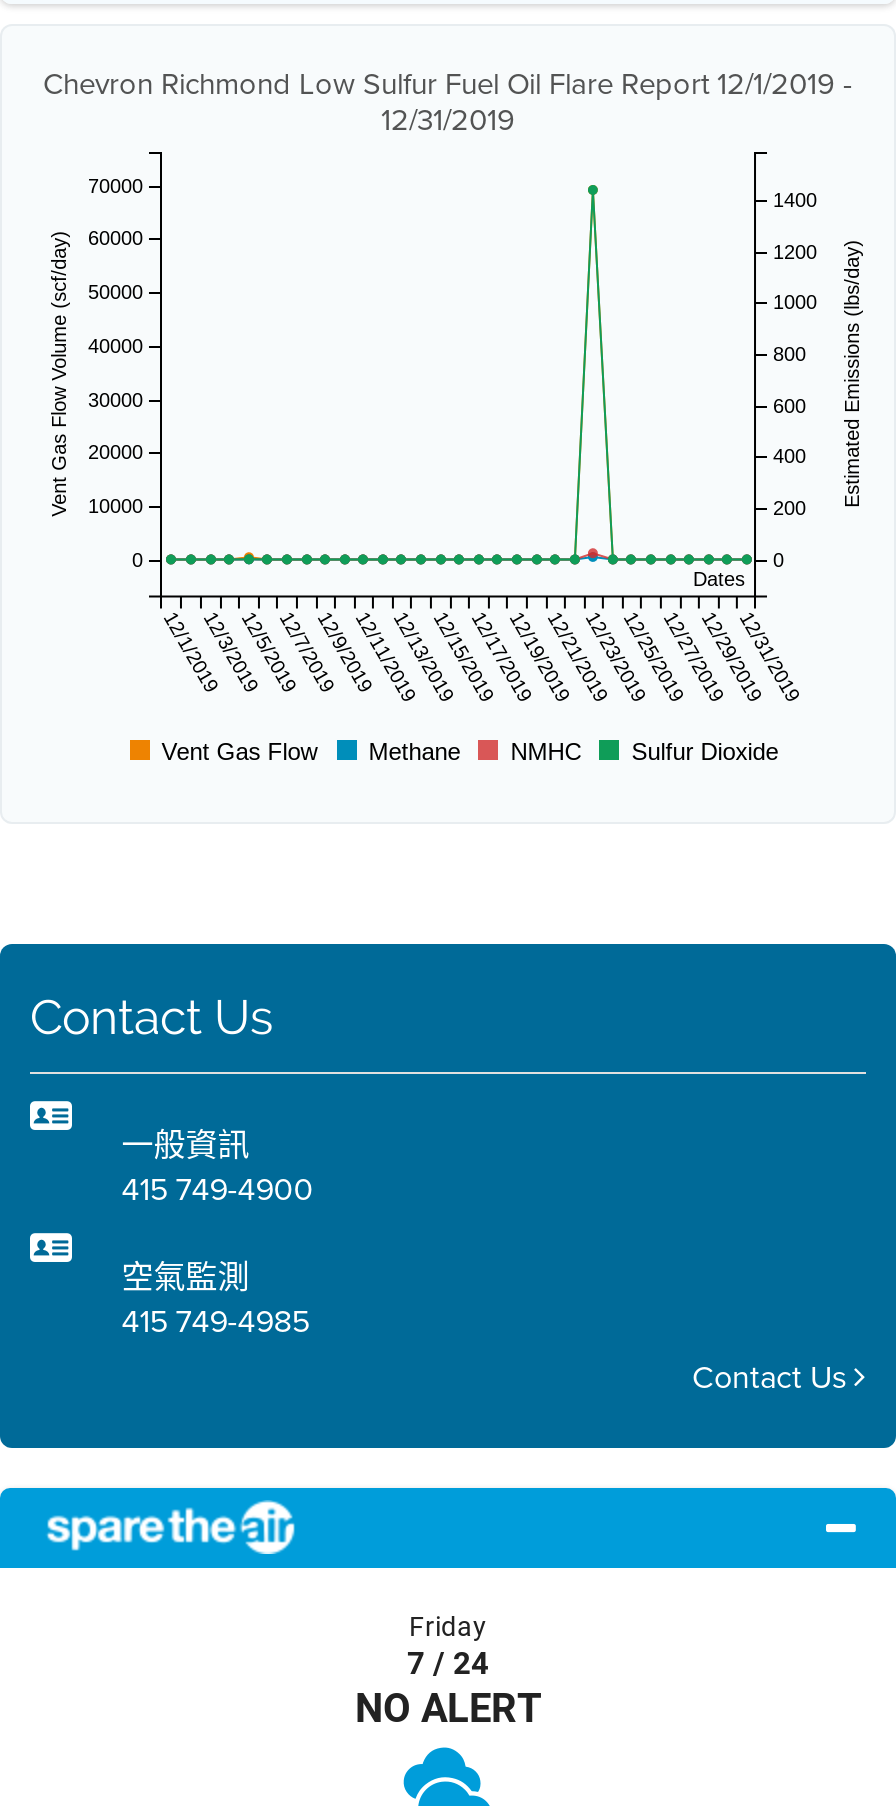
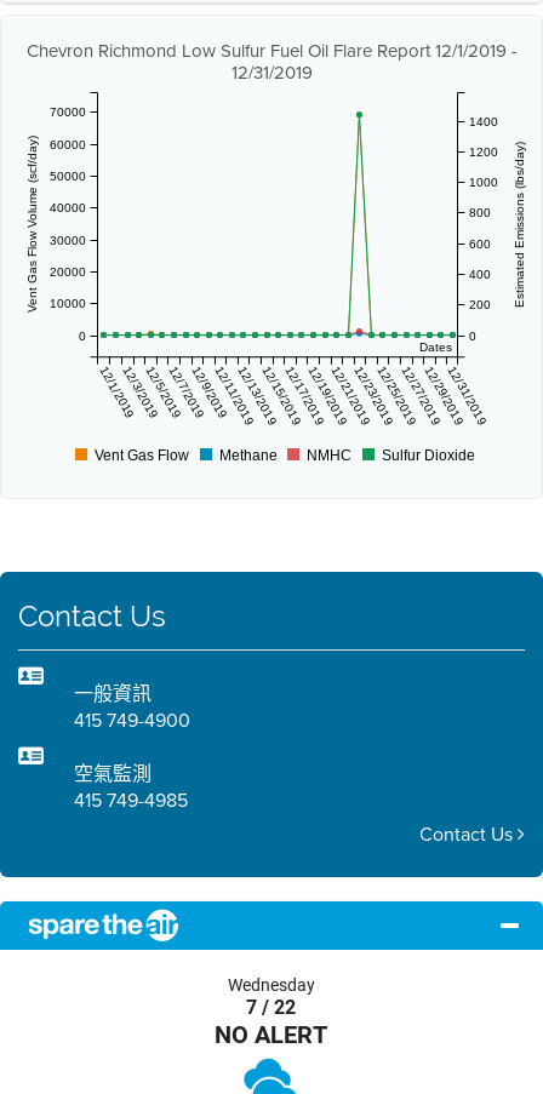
- Friday
- 7 / 24
+ Wednesday
+ 7 / 22
